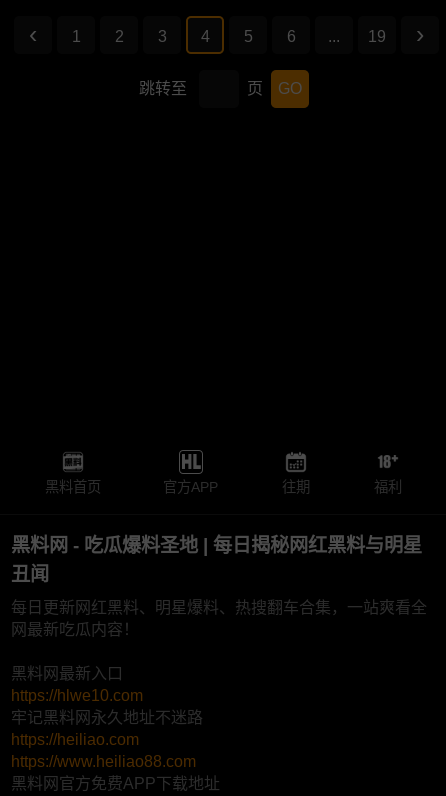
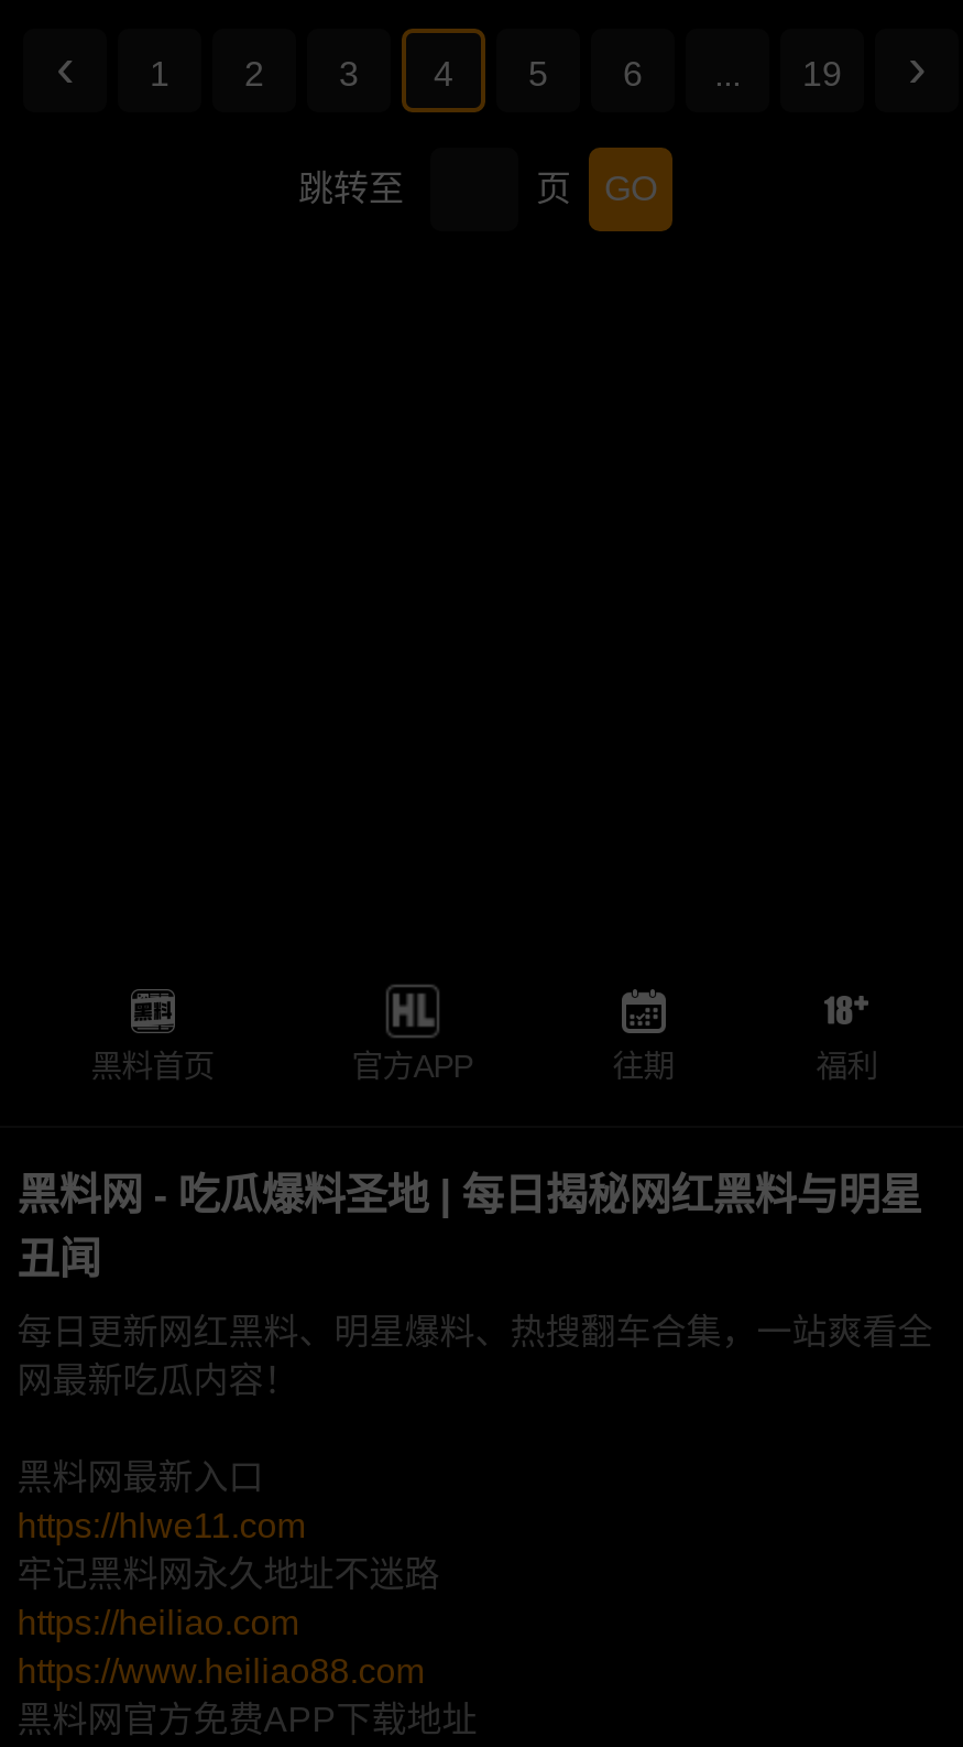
- https://hlwe10.com
+ https://hlwe11.com
